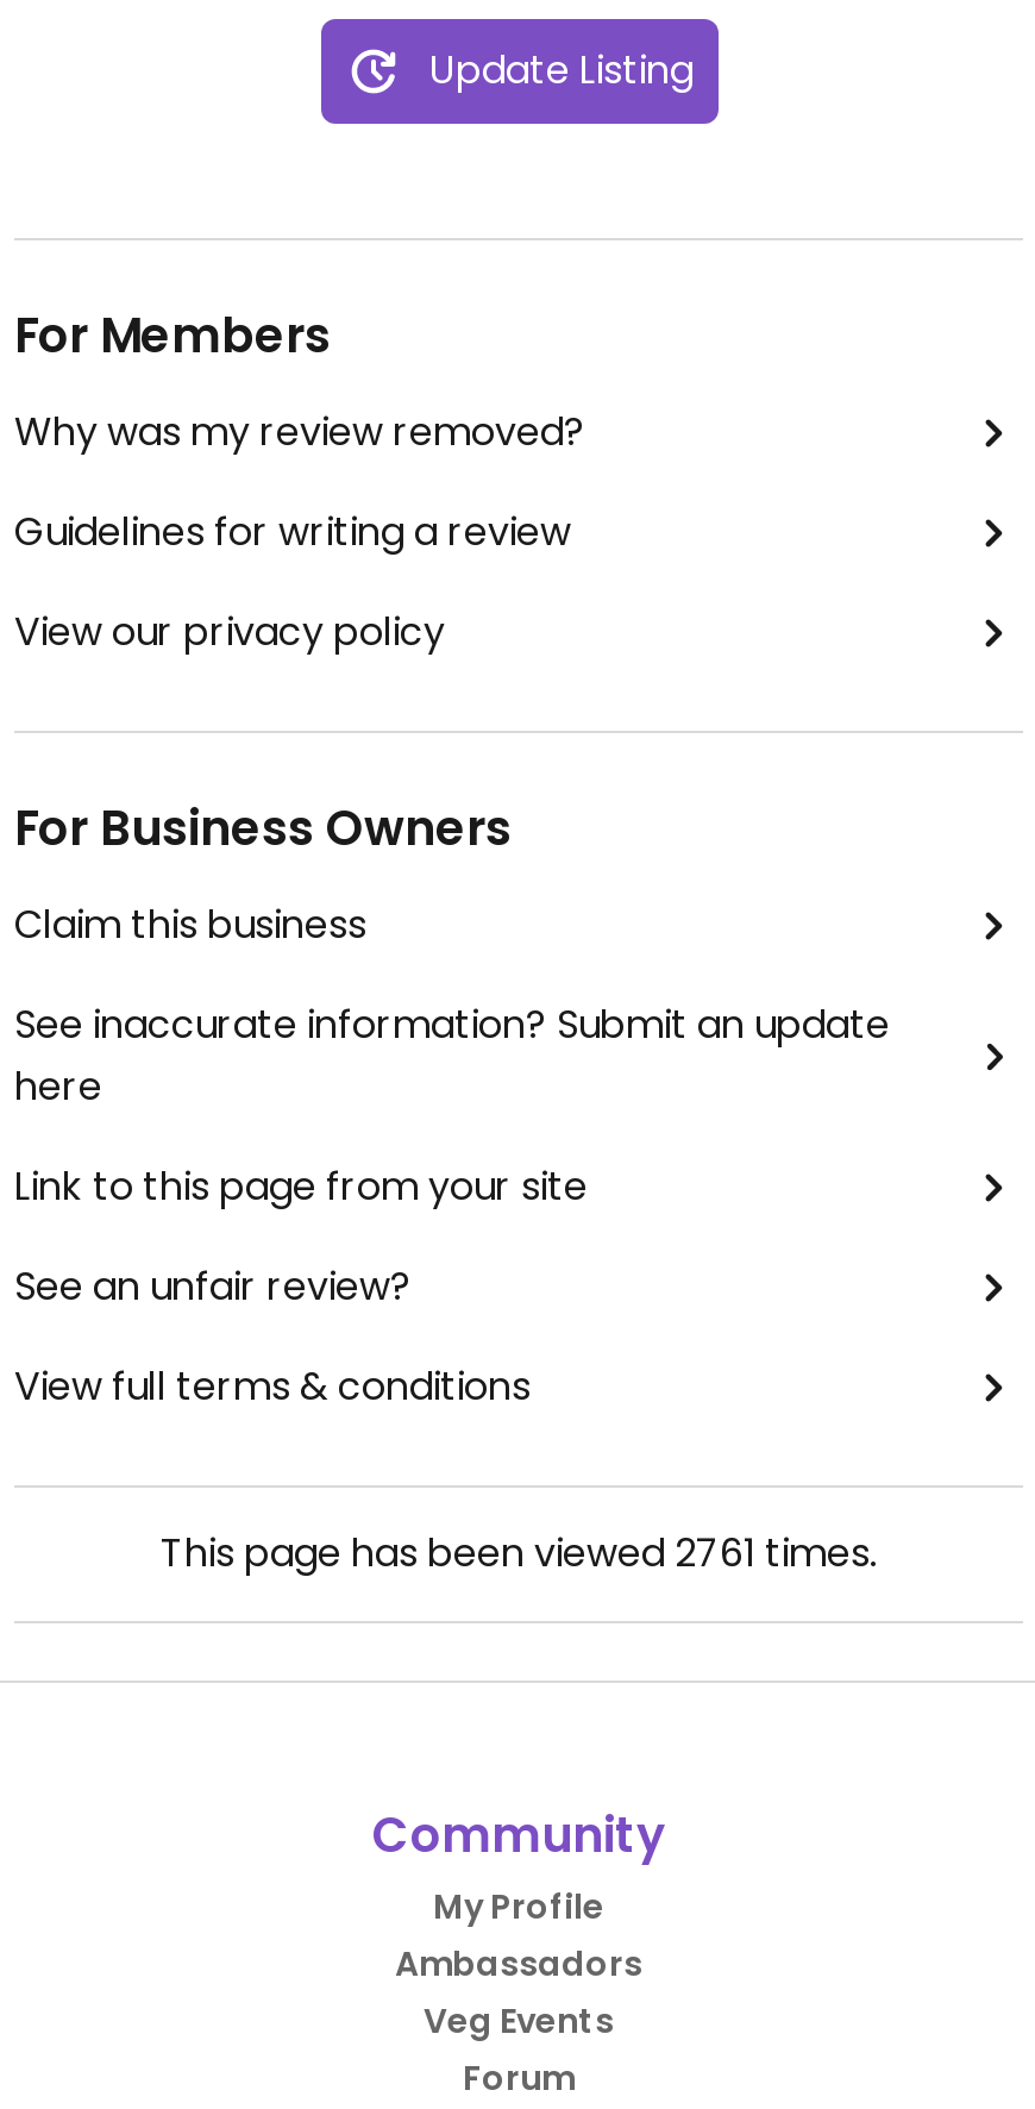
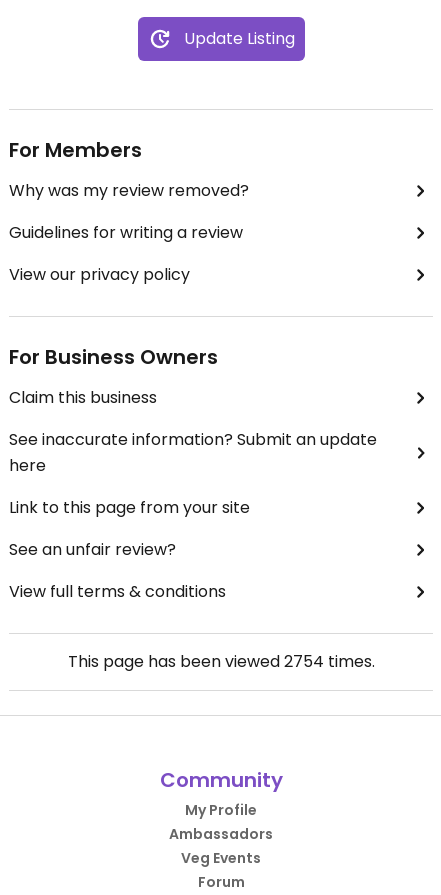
- This page has been viewed 2761 times.
+ This page has been viewed 2754 times.
